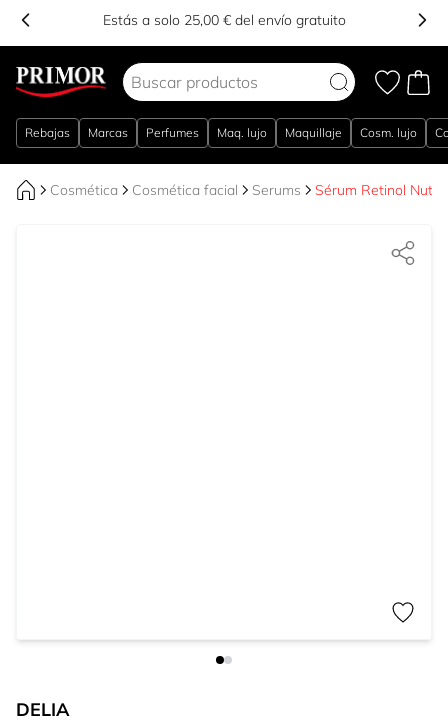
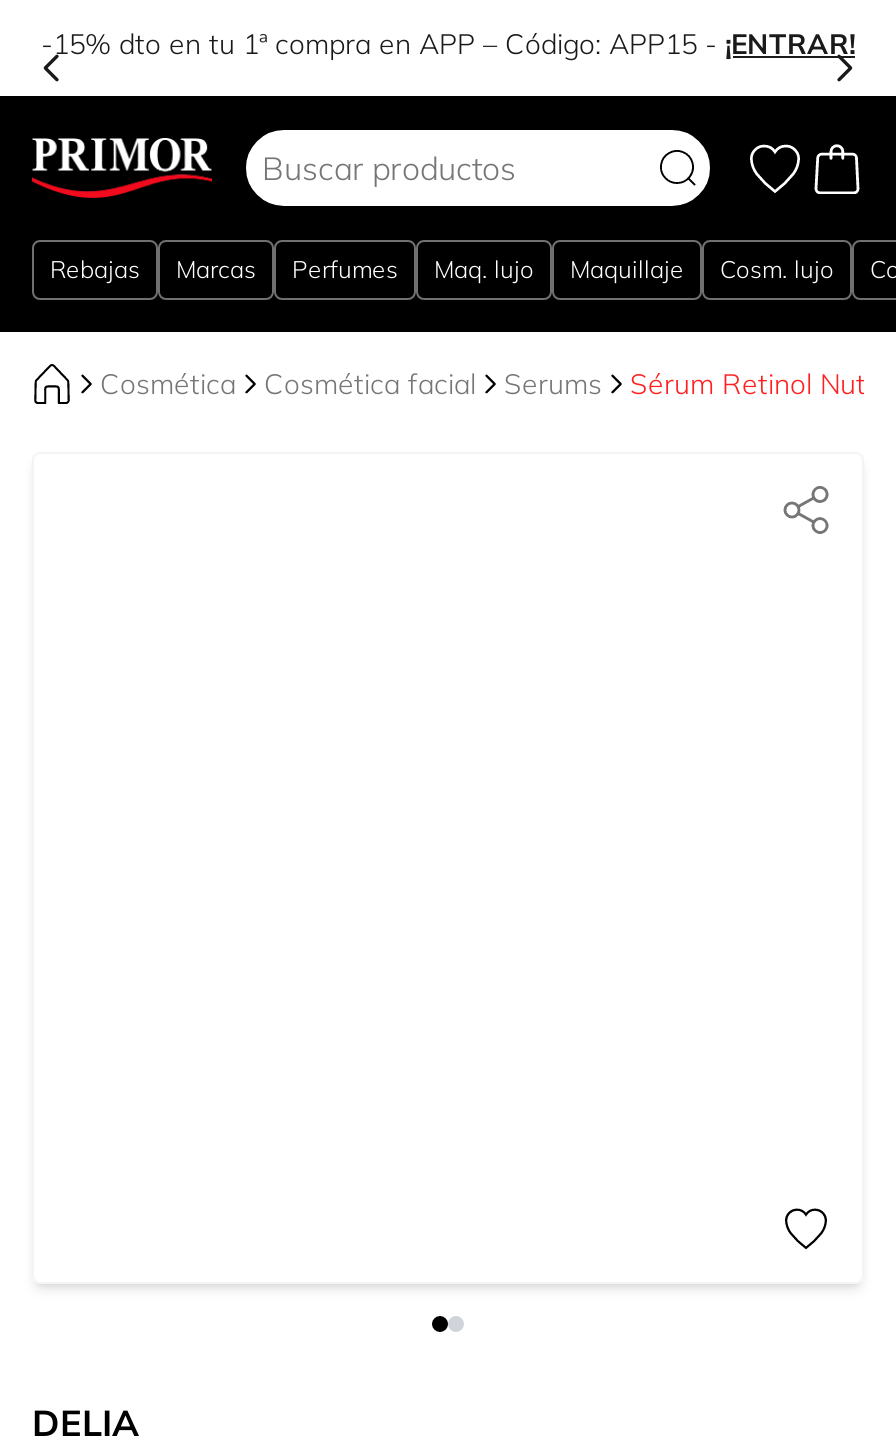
- Estás a solo 25,00 € del envío gratuito
+ -15% dto en tu 1ª compra en APP – Código: APP15 - ¡ENTRAR!
